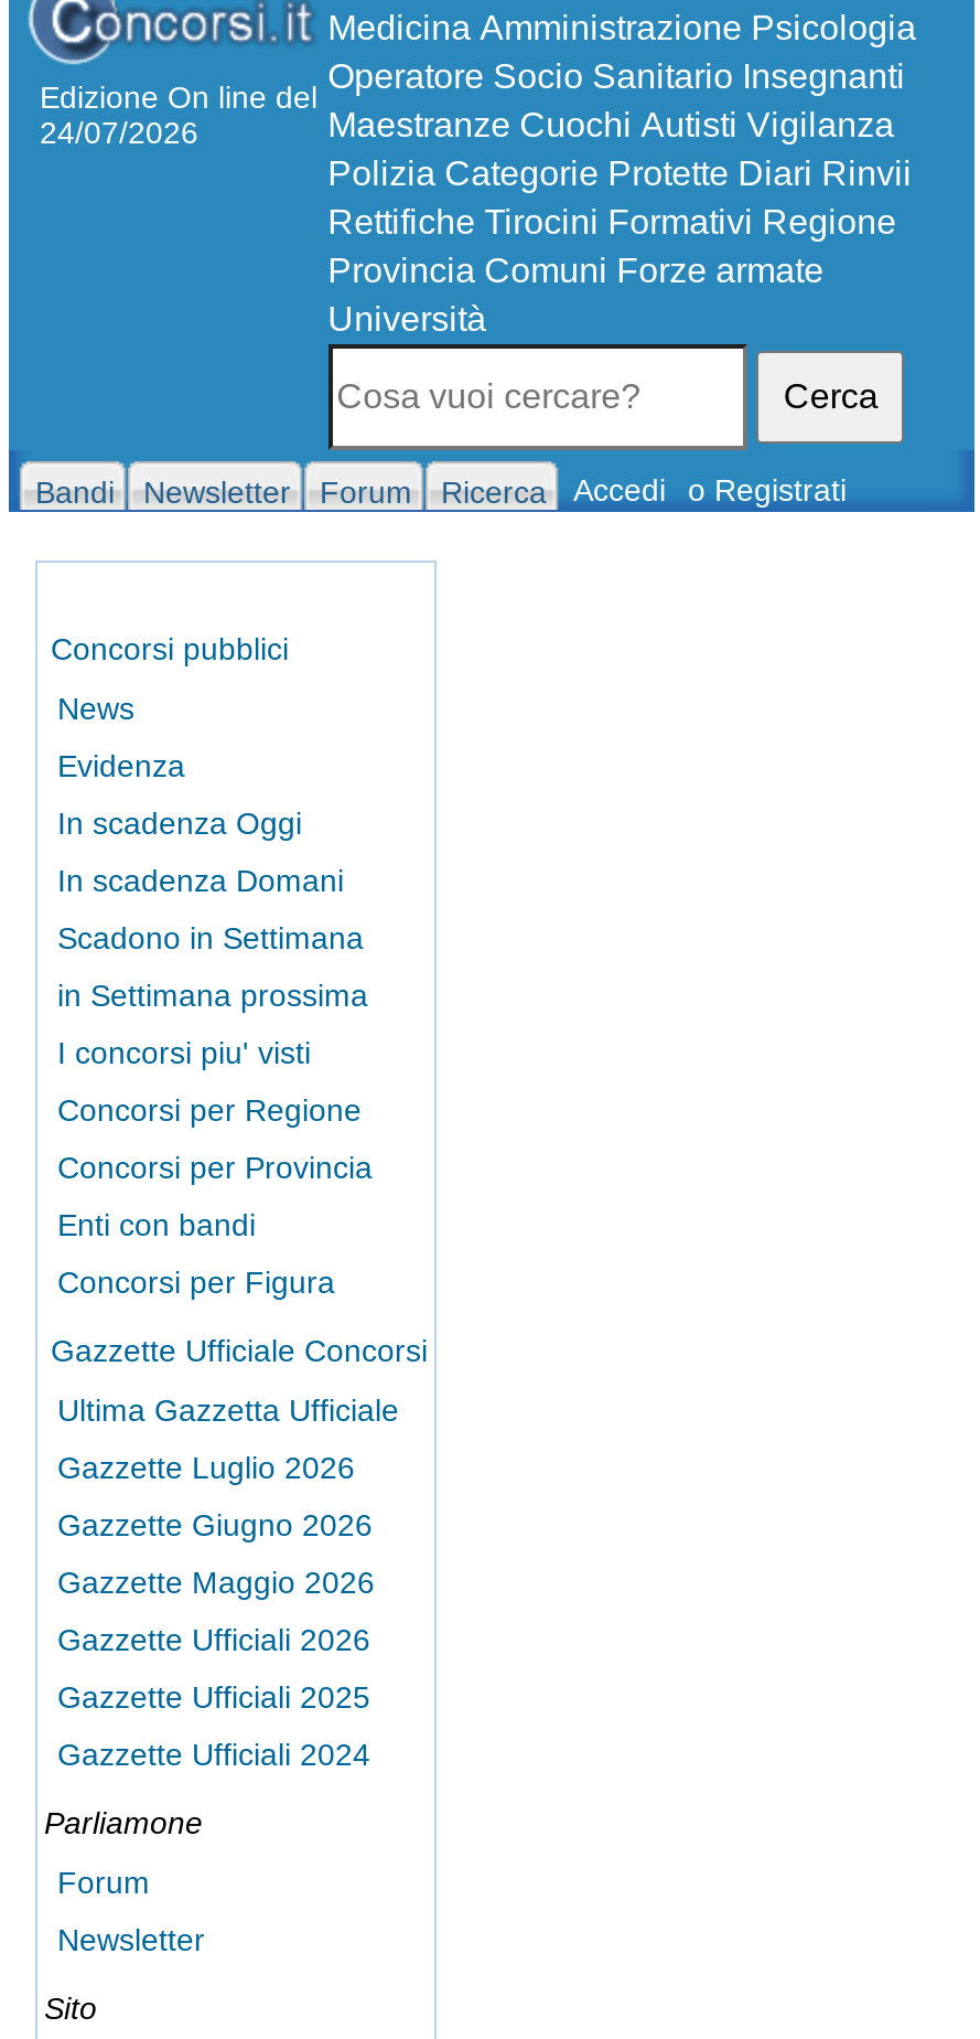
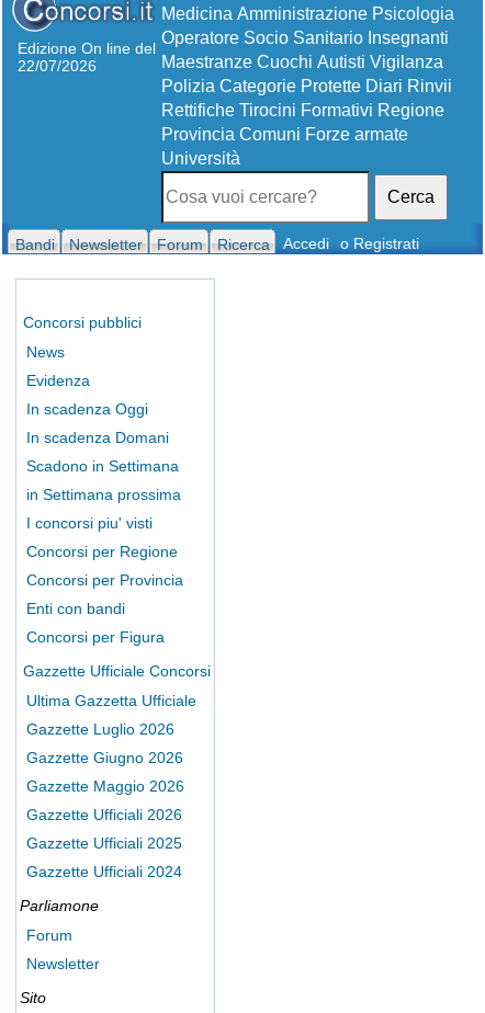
- 24/07/2026
+ 22/07/2026
